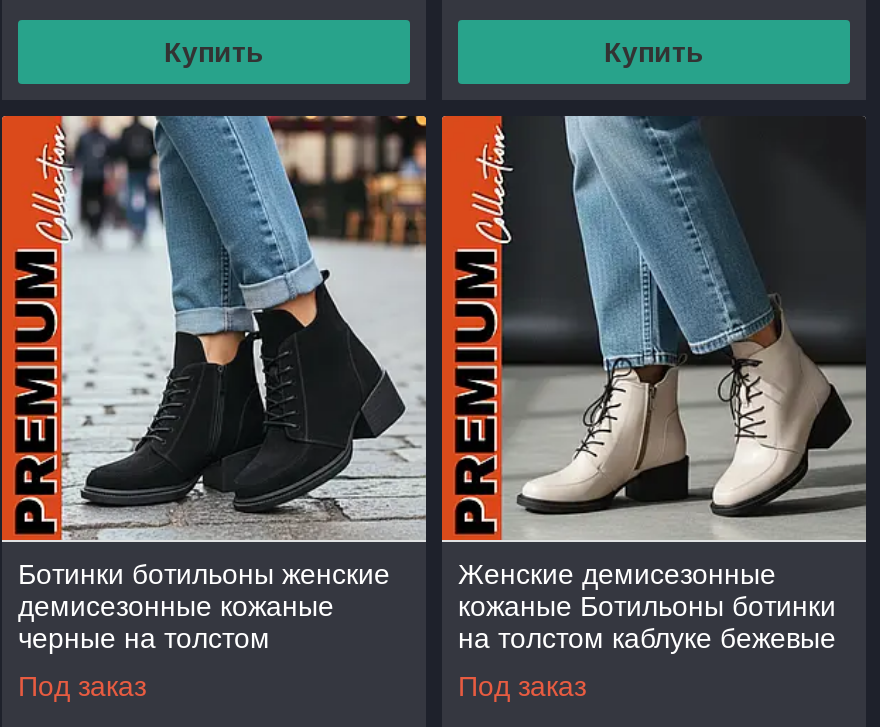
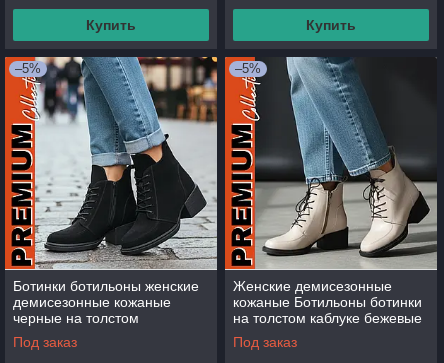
+ –5%

+ –5%
